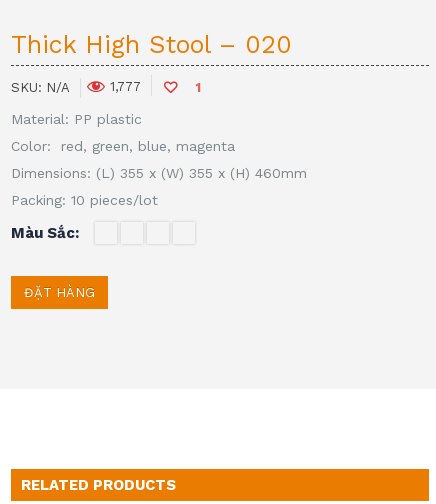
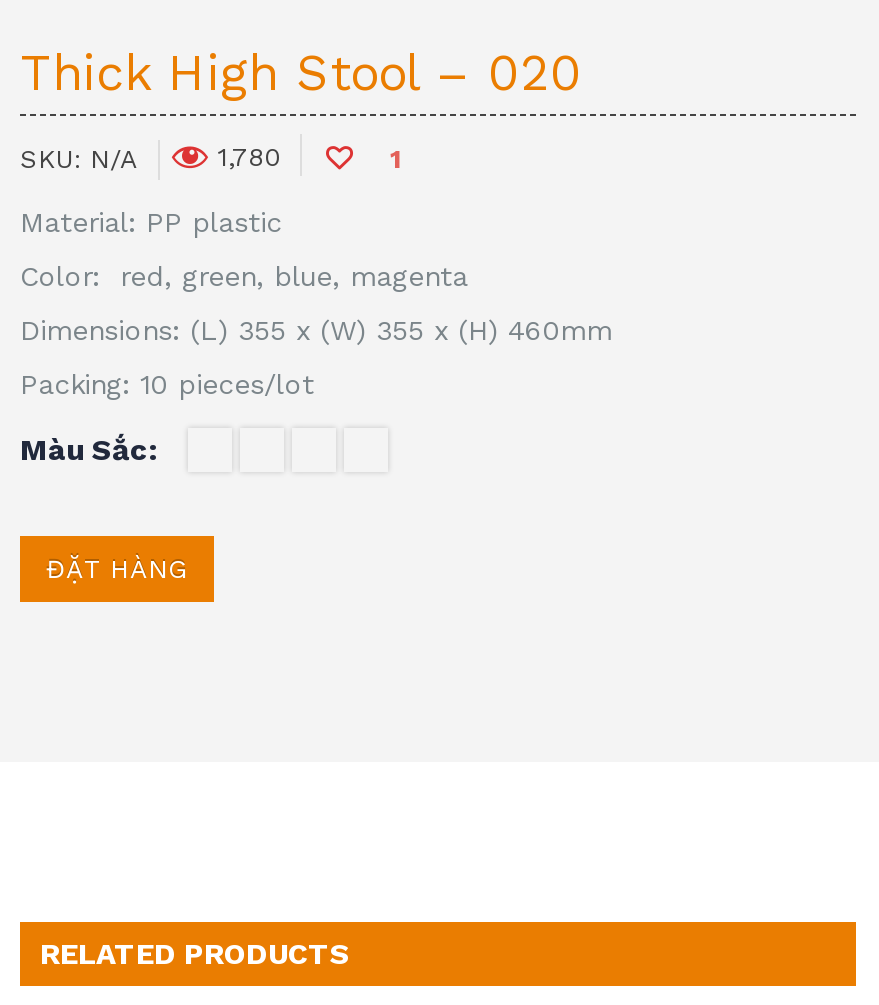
- 1,777
+ 1,780
